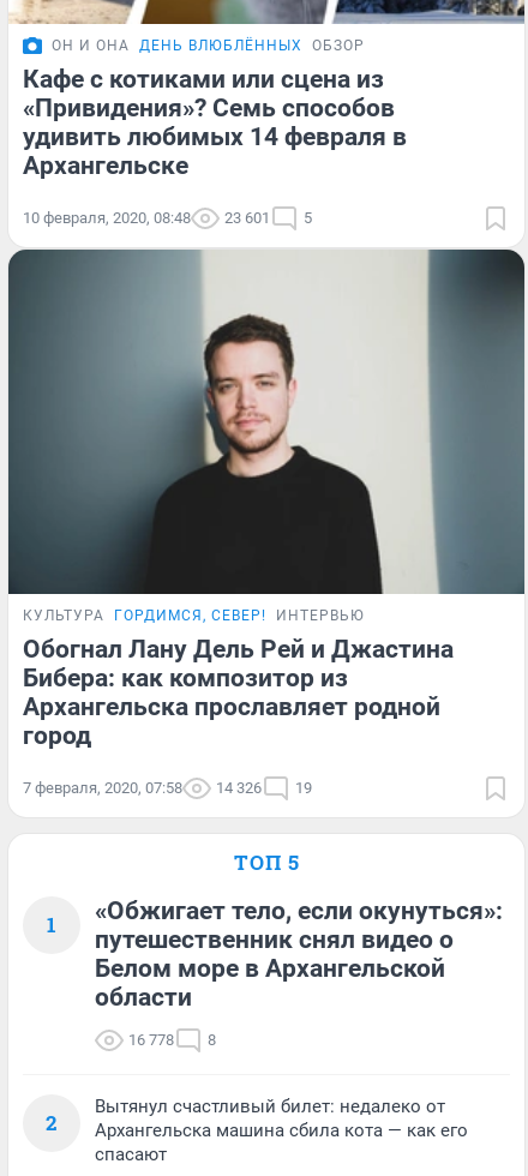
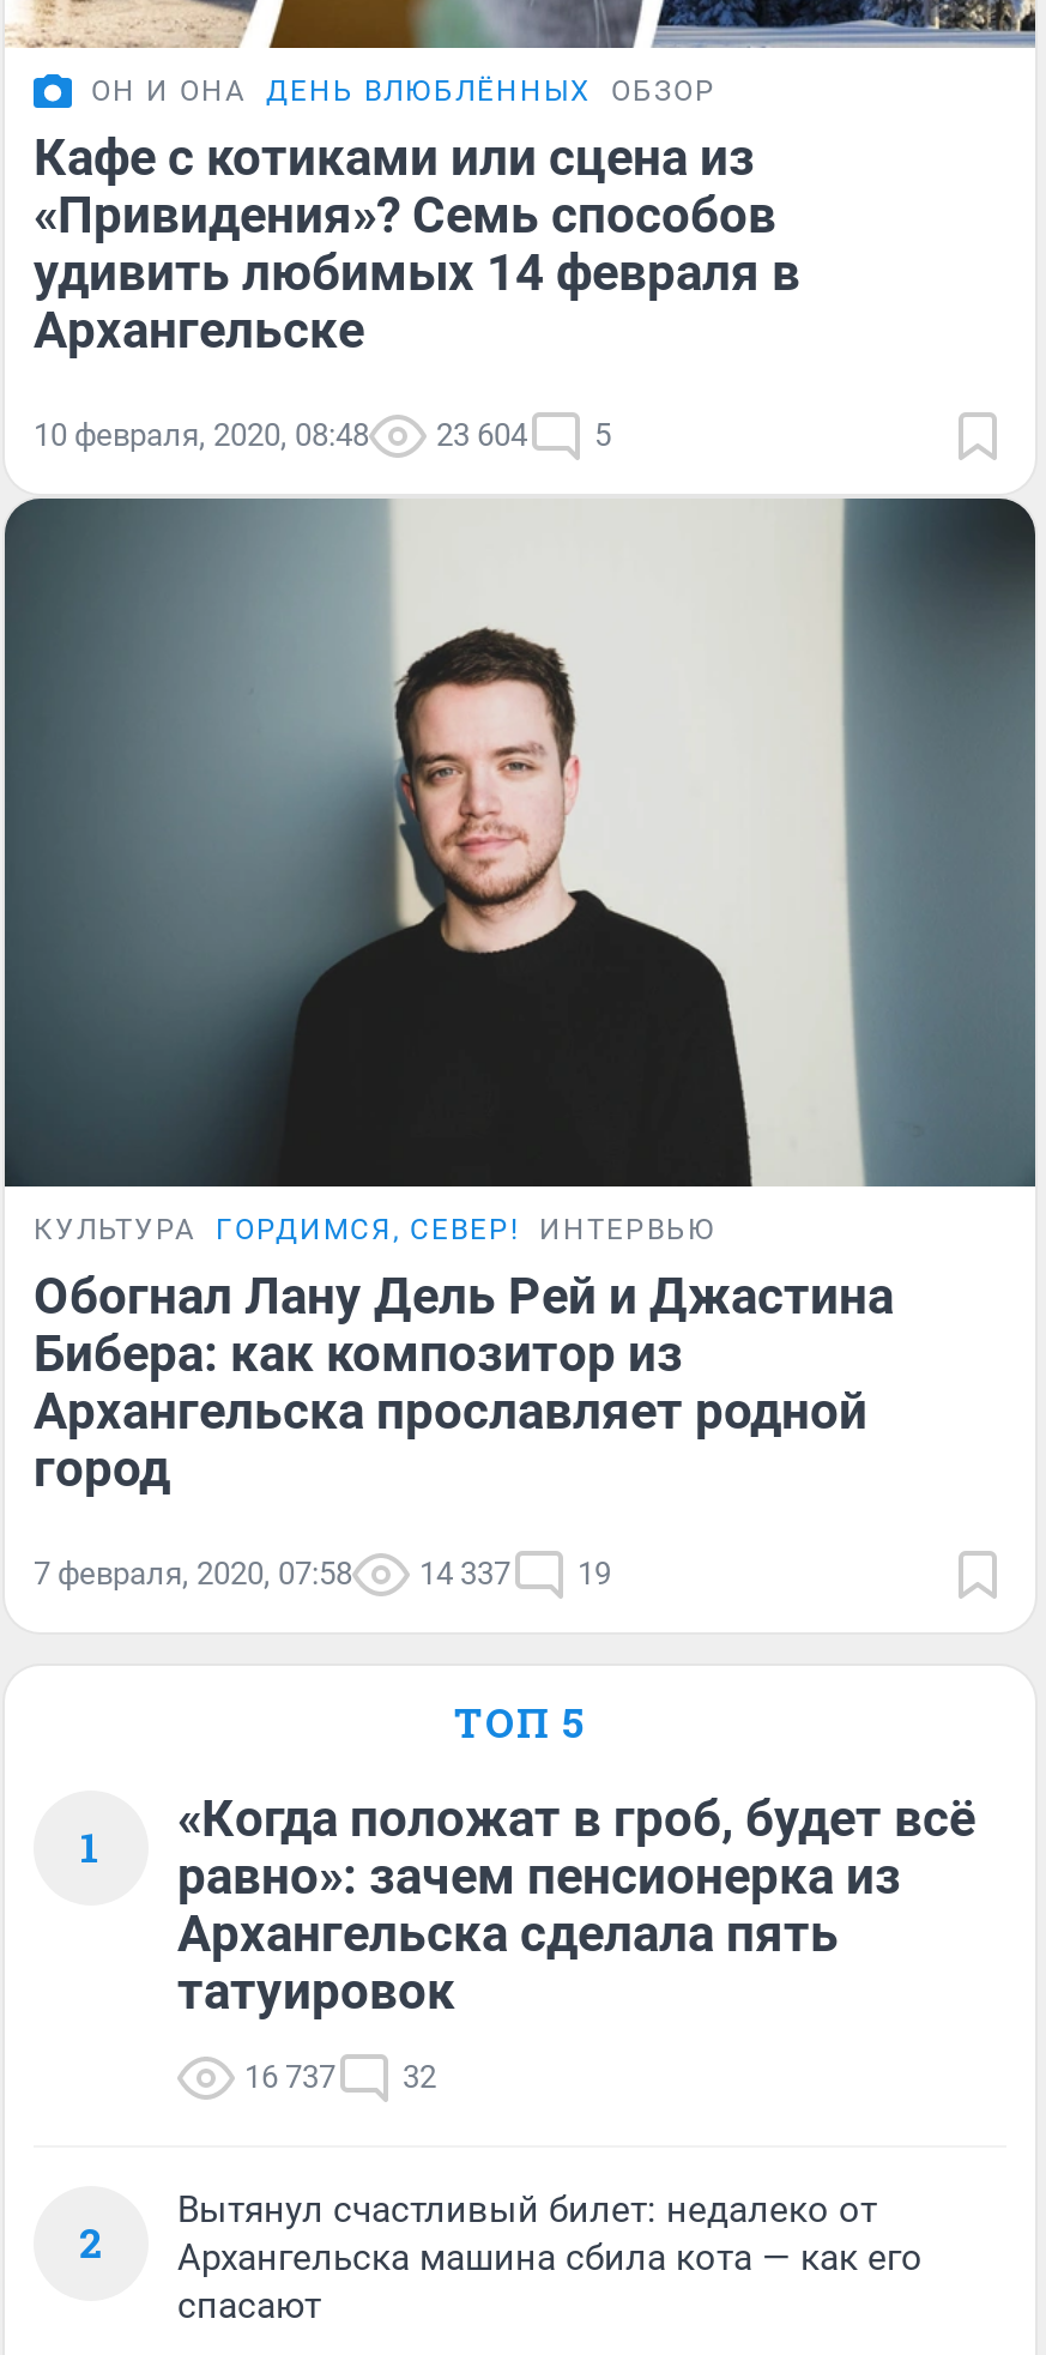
- 10 февраля, 2020, 08:48 23 601 5
+ 10 февраля, 2020, 08:48 23 604 5

- 7 февраля, 2020, 07:58 14 326 19
+ 7 февраля, 2020, 07:58 14 337 19

- «Обжигает тело, если окунуться»:
- путешественник снял видео о
- Белом море в Архангельской
- области
+ «Когда положат в гроб, будет всё
+ равно»: зачем пенсионерка из
+ Архангельска сделала пять
+ татуировок

- 16 778
- 8
+ 16 737
+ 32
